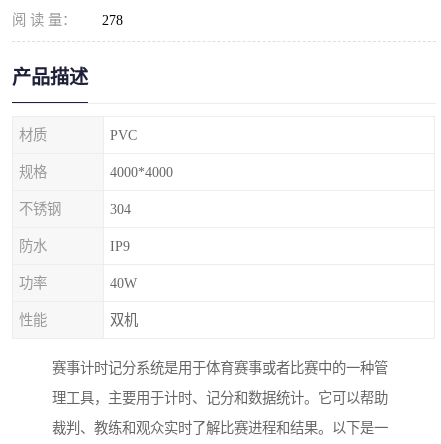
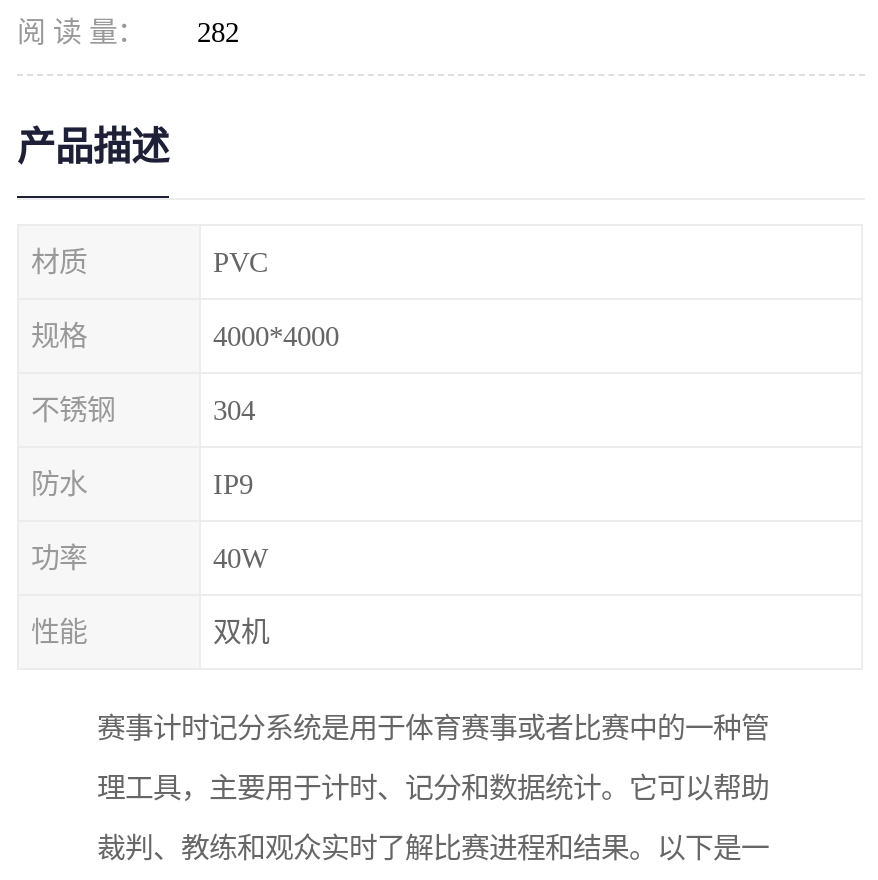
- 阅 读 量： 278
+ 阅 读 量： 282
